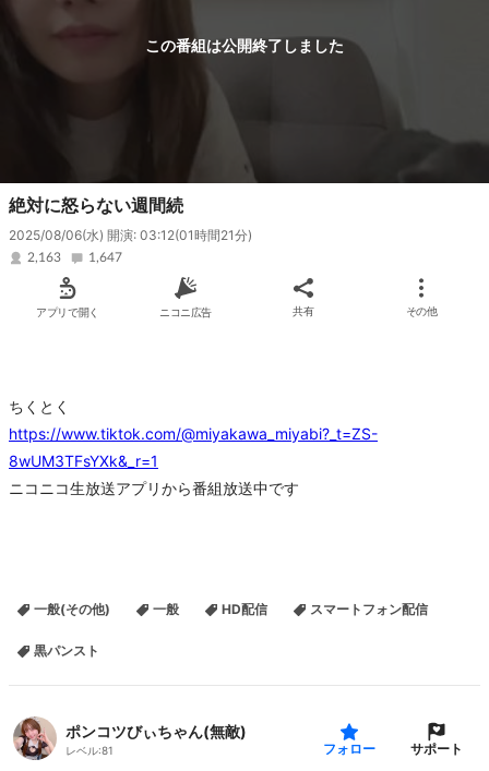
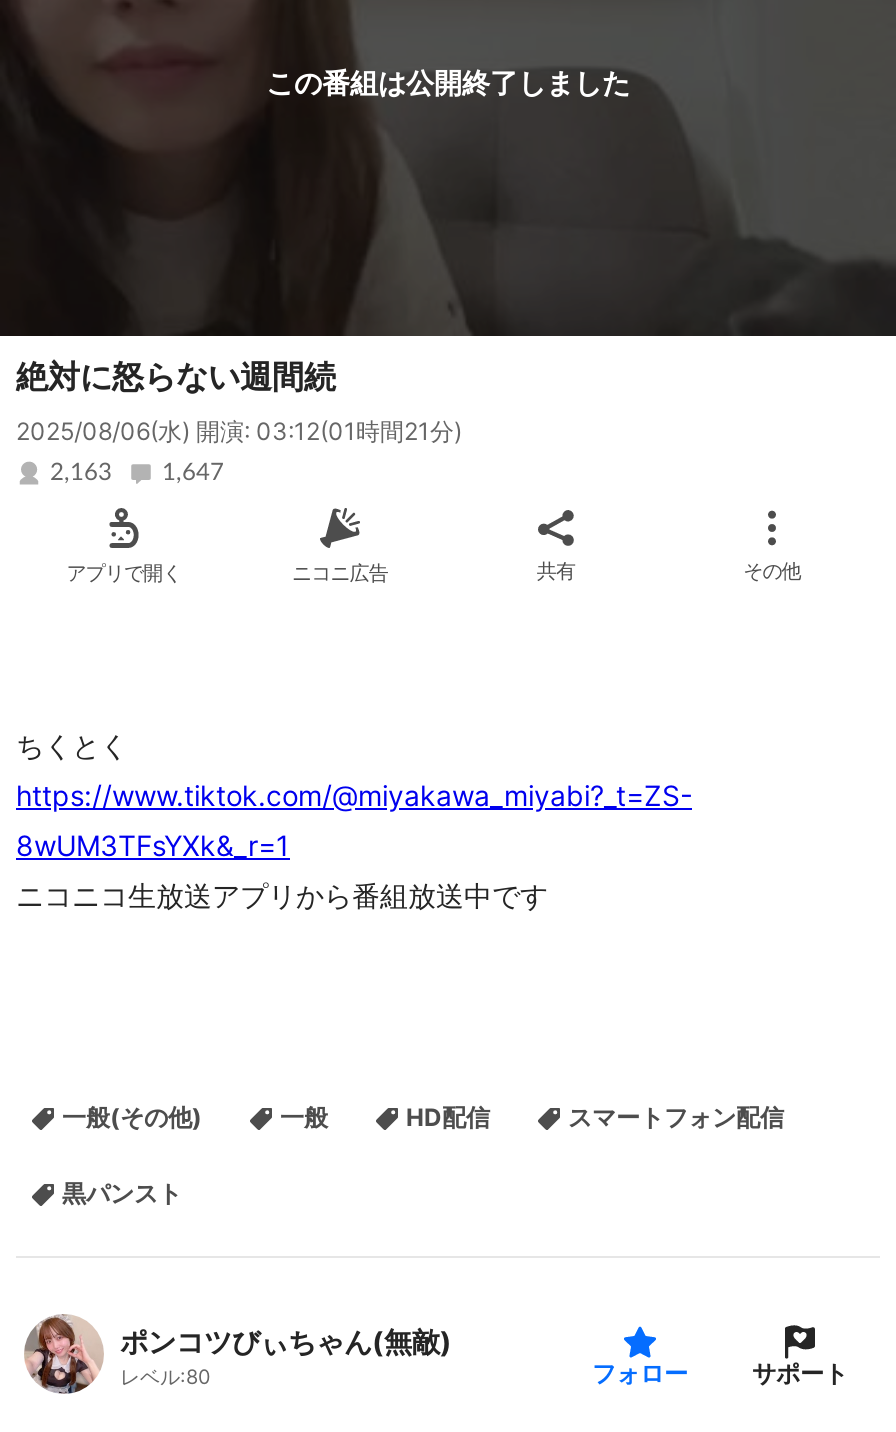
- レベル:81
+ レベル:80
